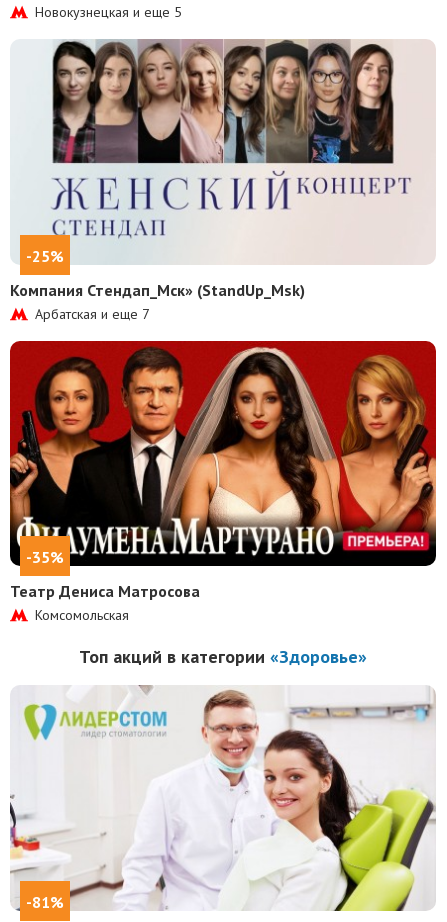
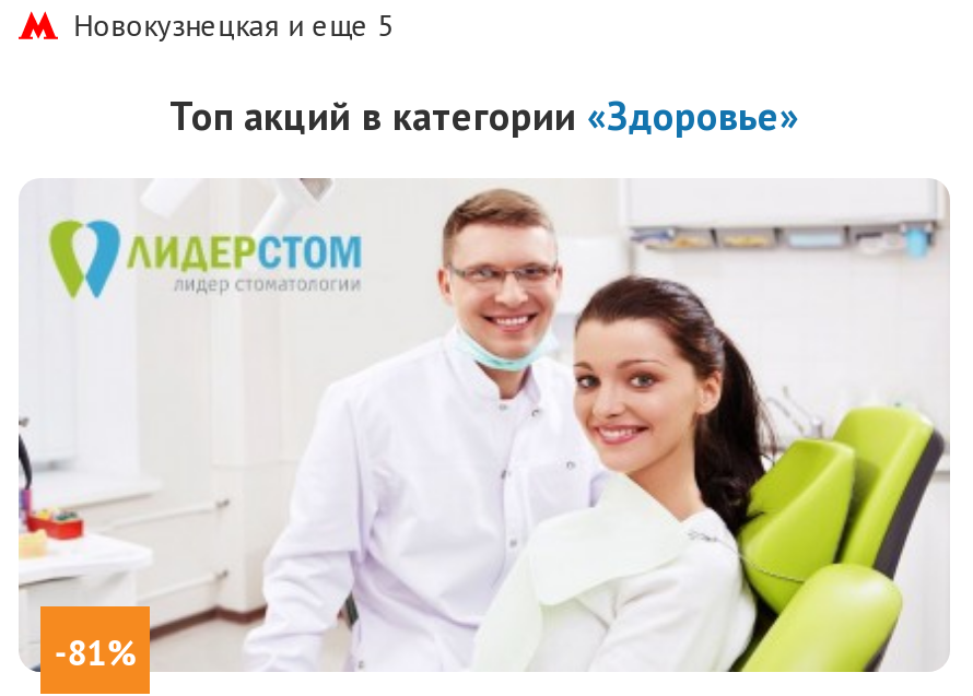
- [image]
- -25%
- Компания Стендап_Мск» (StandUp_Msk)
- Арбатская и еще 7

- [image]
- -35%
- Театр Дениса Матросова
- Комсомольская
